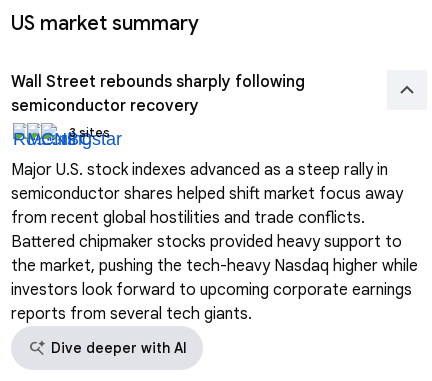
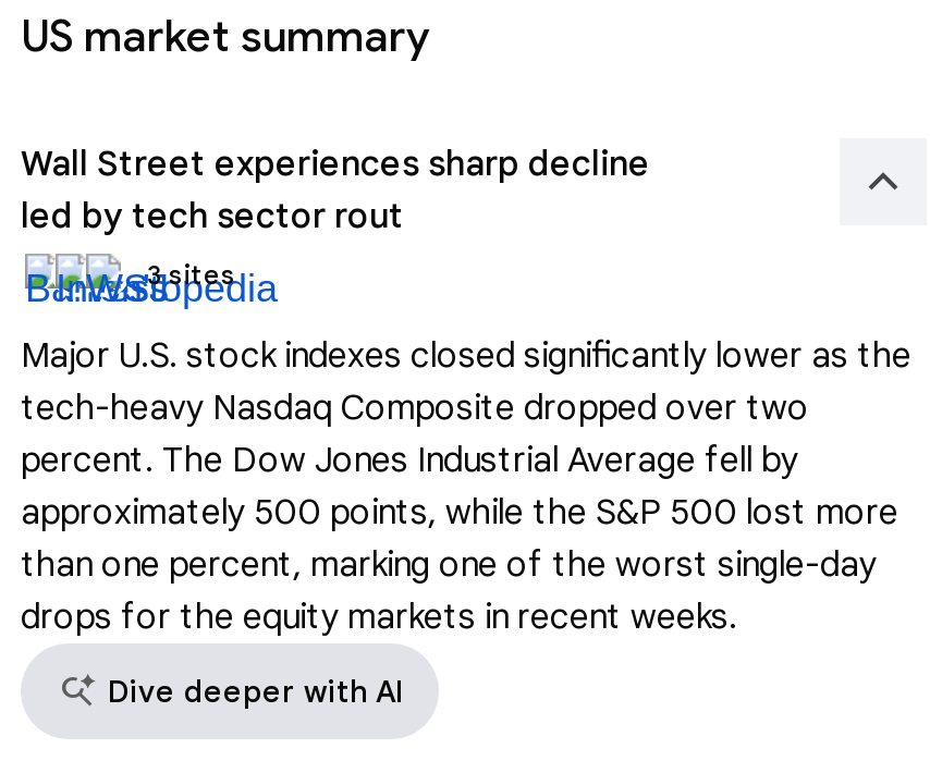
- Wall Street rebounds sharply following
- semiconductor recovery
+ Wall Street experiences sharp decline
+ led by tech sector rout

- Major U.S. stock indexes advanced as a steep rally in
- semiconductor shares helped shift market focus away
- from recent global hostilities and trade conflicts.
- Battered chipmaker stocks provided heavy support to
- the market, pushing the tech-heavy Nasdaq higher while
- investors look forward to upcoming corporate earnings
- reports from several tech giants.
+ Major U.S. stock indexes closed significantly lower as the
+ tech-heavy Nasdaq Composite dropped over two
+ percent. The Dow Jones Industrial Average fell by
+ approximately 500 points, while the S&P 500 lost more
+ than one percent, marking one of the worst single-day
+ drops for the equity markets in recent weeks.
